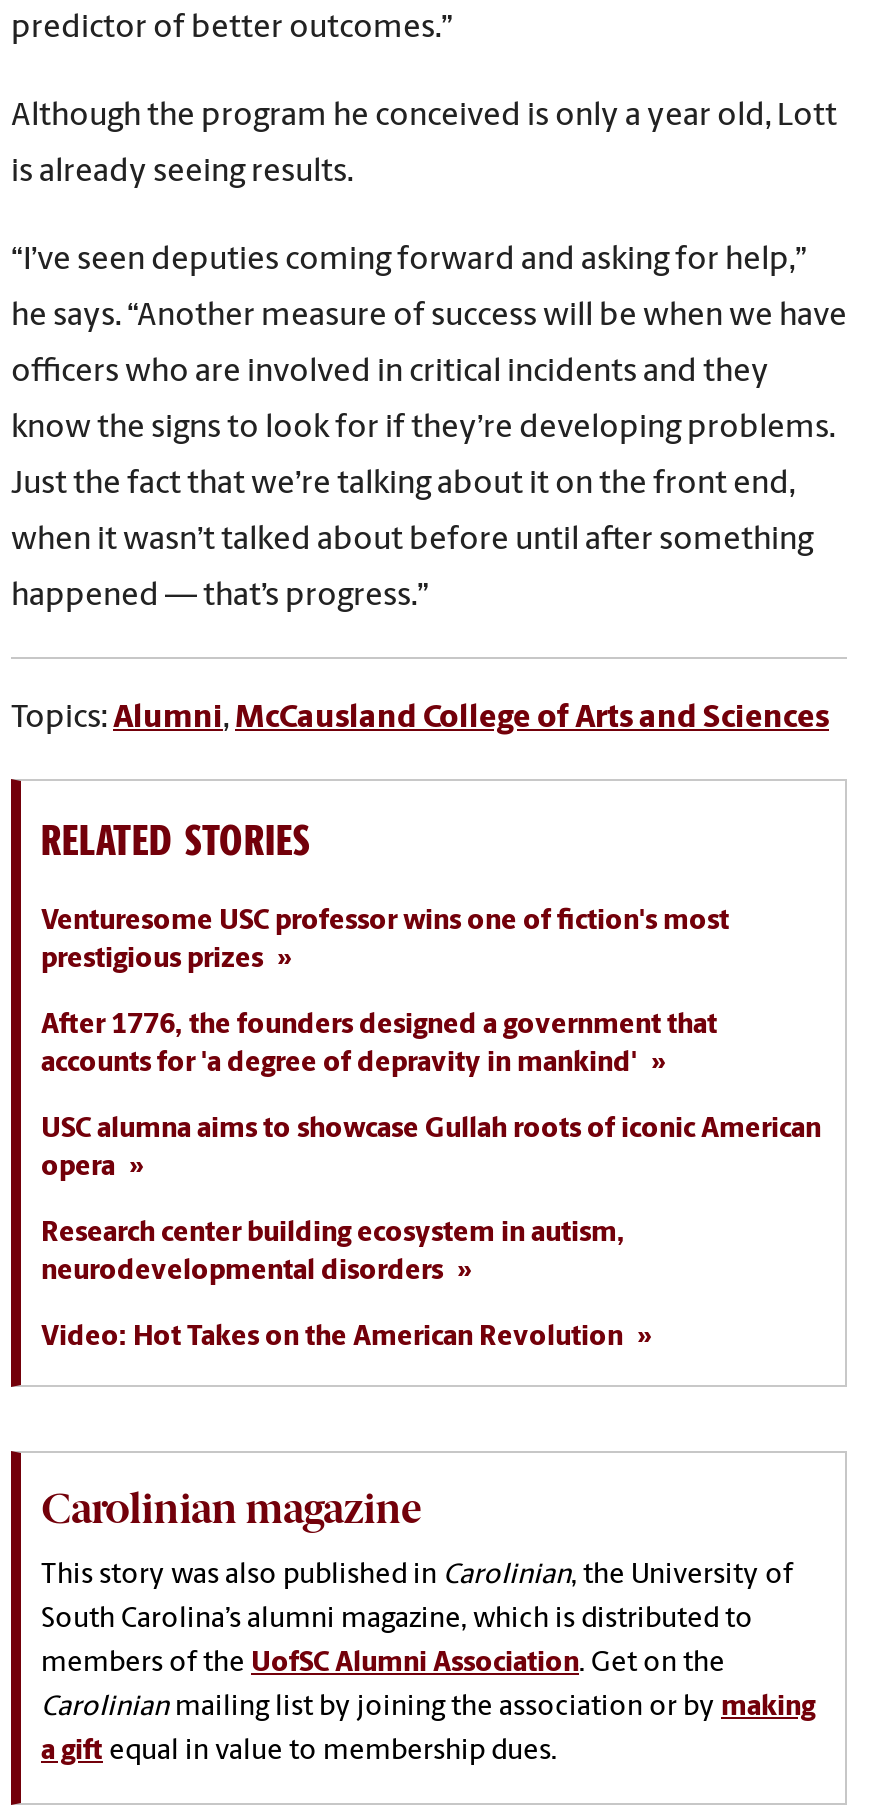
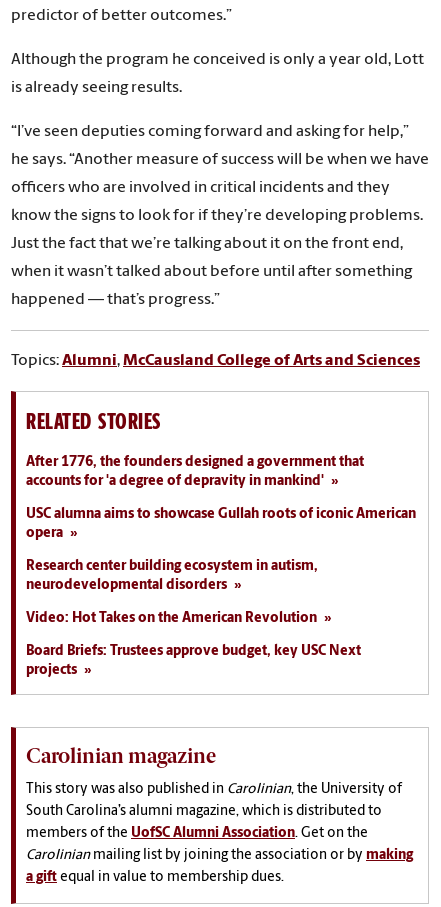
- Venturesome USC professor wins one of fiction's most
- prestigious prizes

moved up: After 1776, the founders designed a government that | accounts for 'a degree of depravity in mankind' | USC alumna aims to showcase Gullah roots of iconic American | opera | Research center building ecosystem in autism, | neurodevelopmental disorders | Video: Hot Takes on the American Revolution

+ Board Briefs: Trustees approve budget, key USC Next
+ projects
